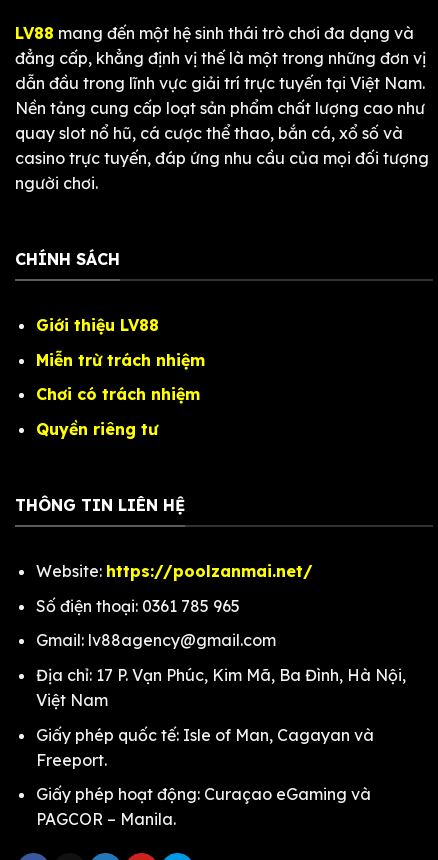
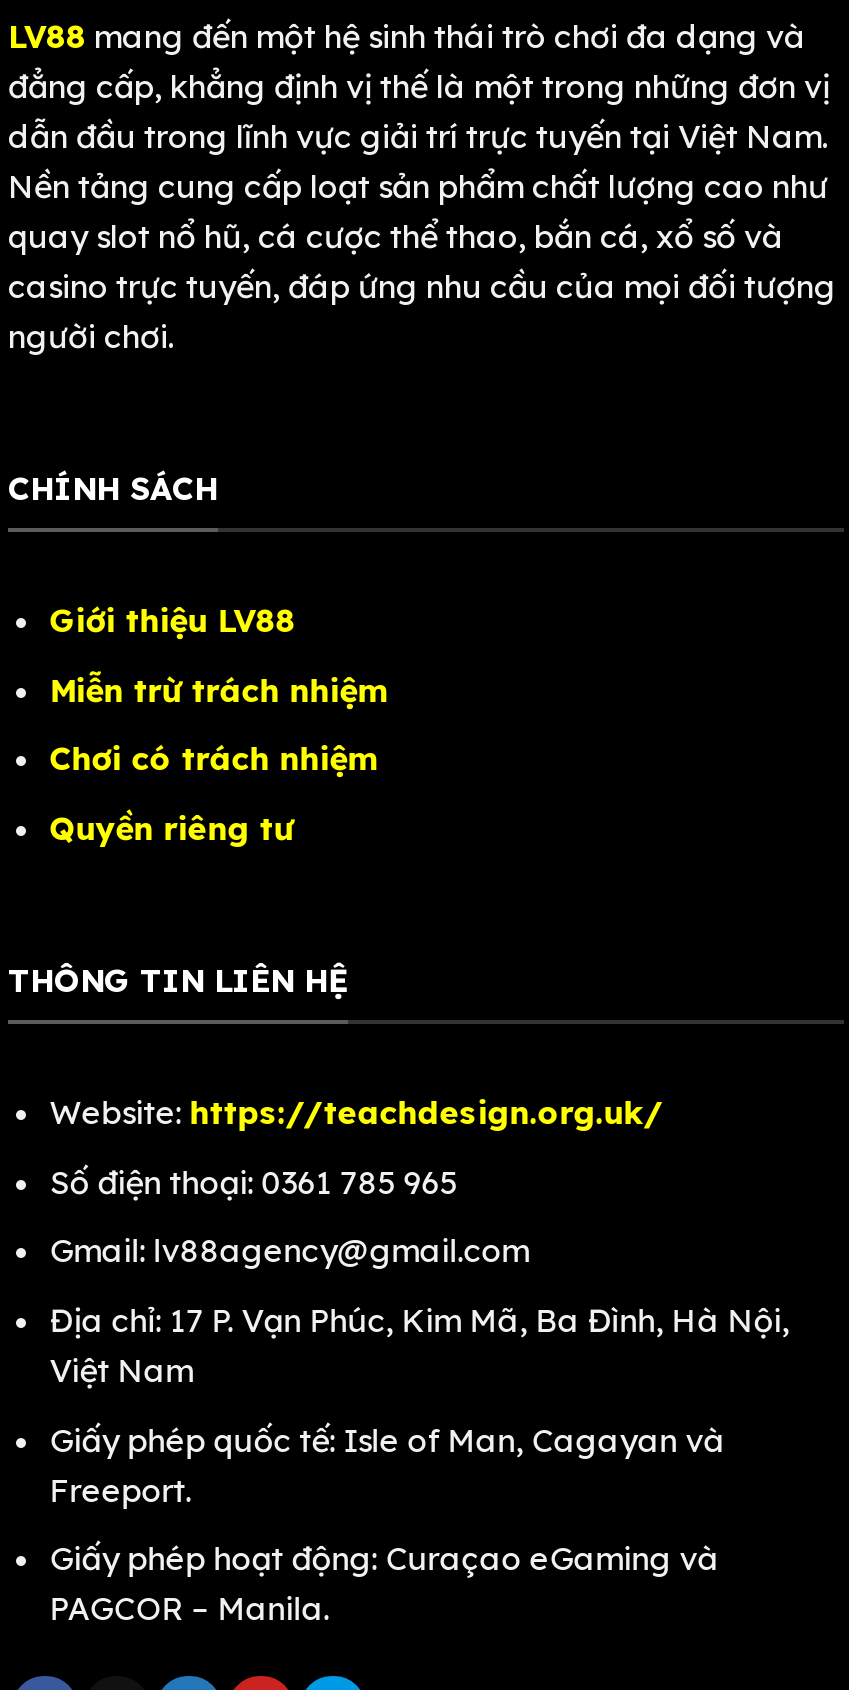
- Website: https://poolzanmai.net/
+ Website: https://teachdesign.org.uk/
